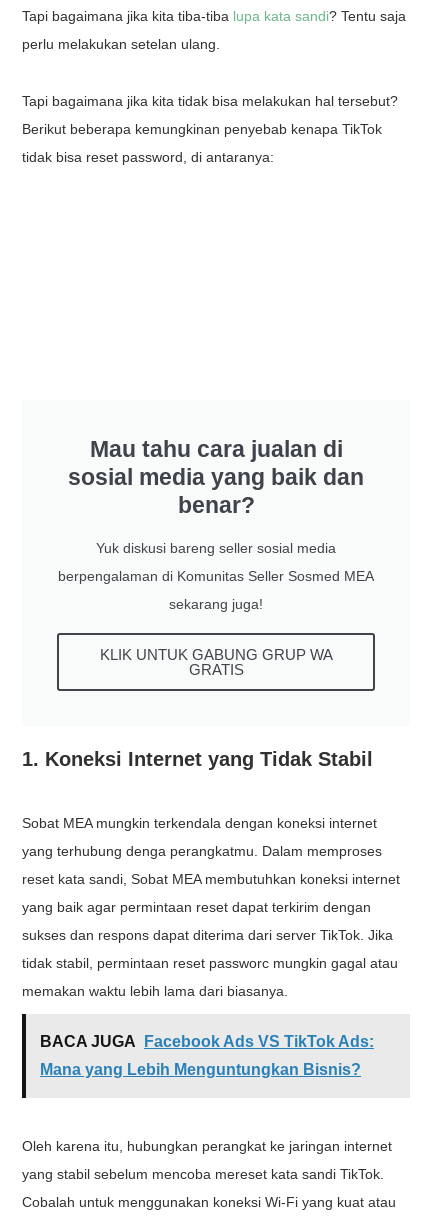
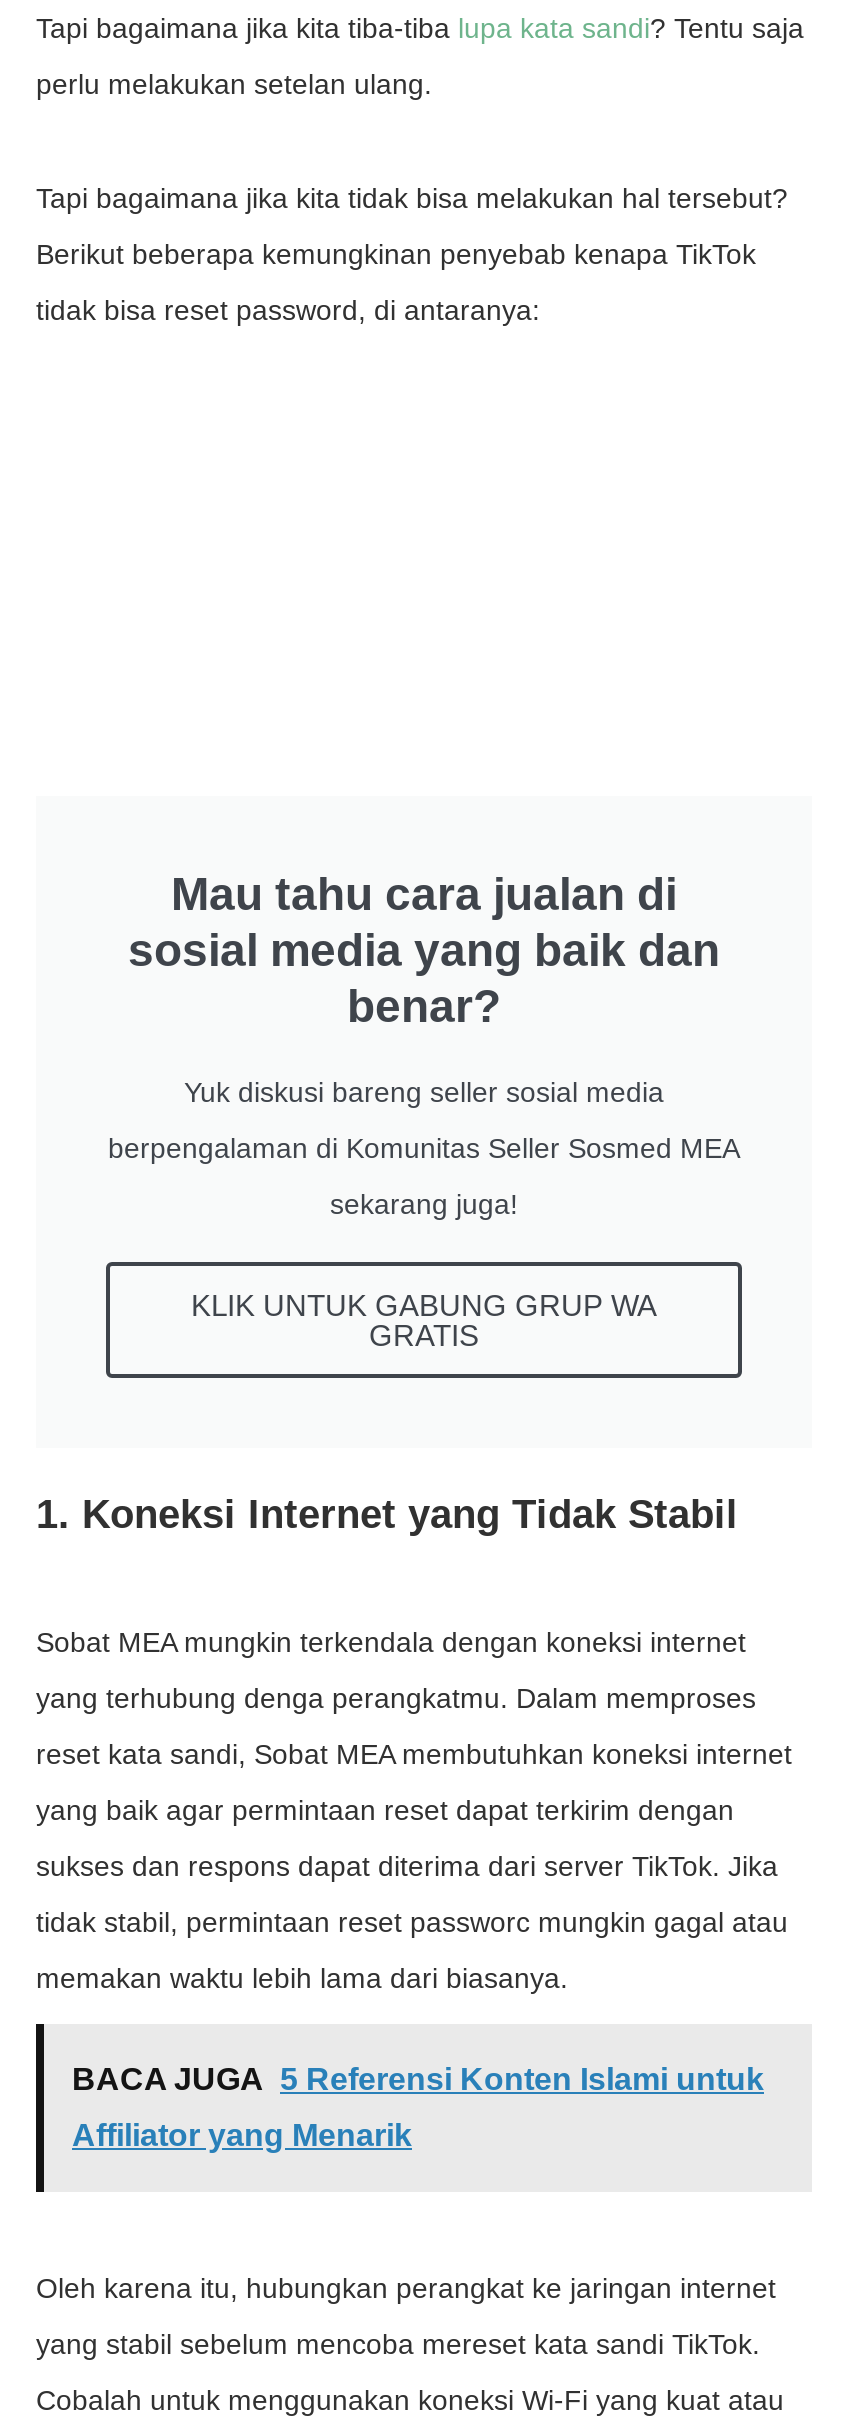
- BACA JUGA Facebook Ads VS TikTok Ads:
+ BACA JUGA 5 Referensi Konten Islami untuk

- Mana yang Lebih Menguntungkan Bisnis?
+ Affiliator yang Menarik
